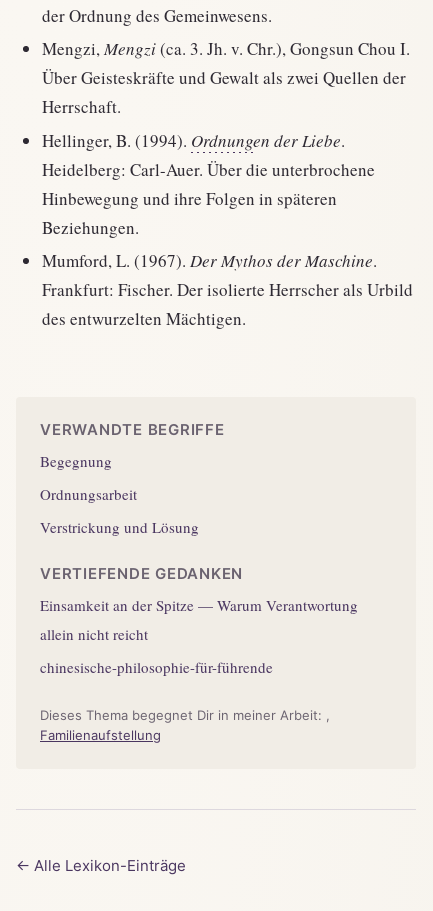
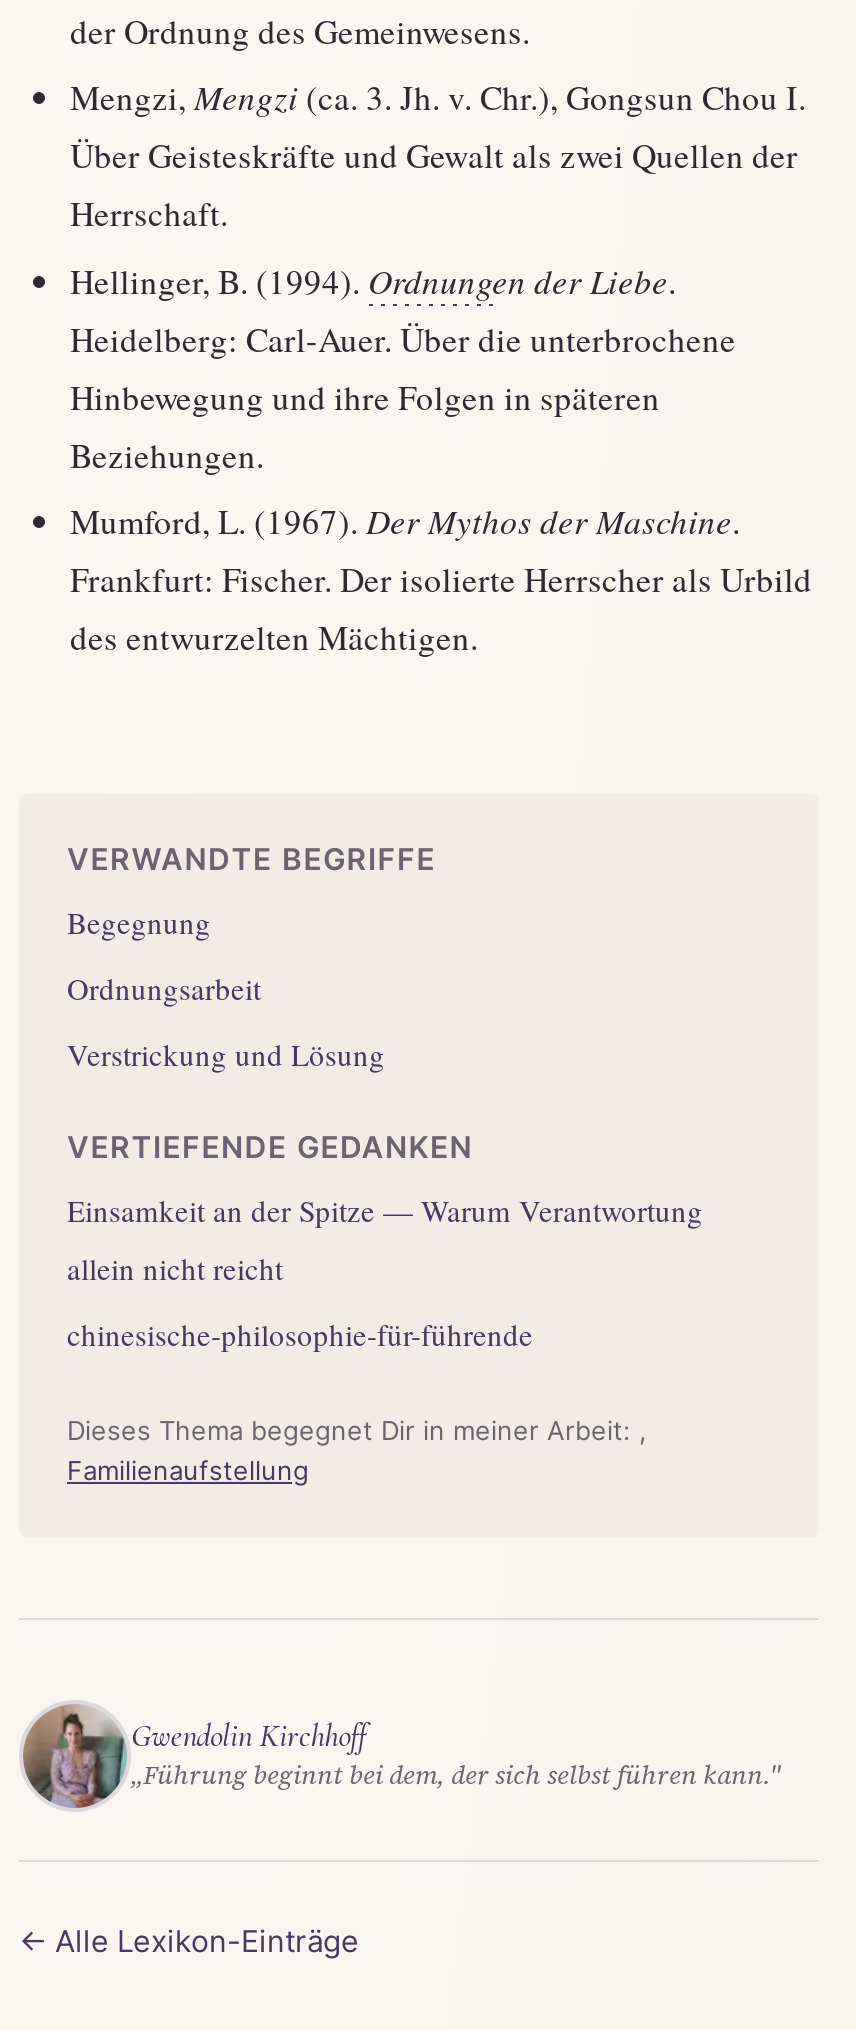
+ [image]
+ Gwendolin Kirchhoff
+ „Führung beginnt bei dem, der sich selbst führen kann."
